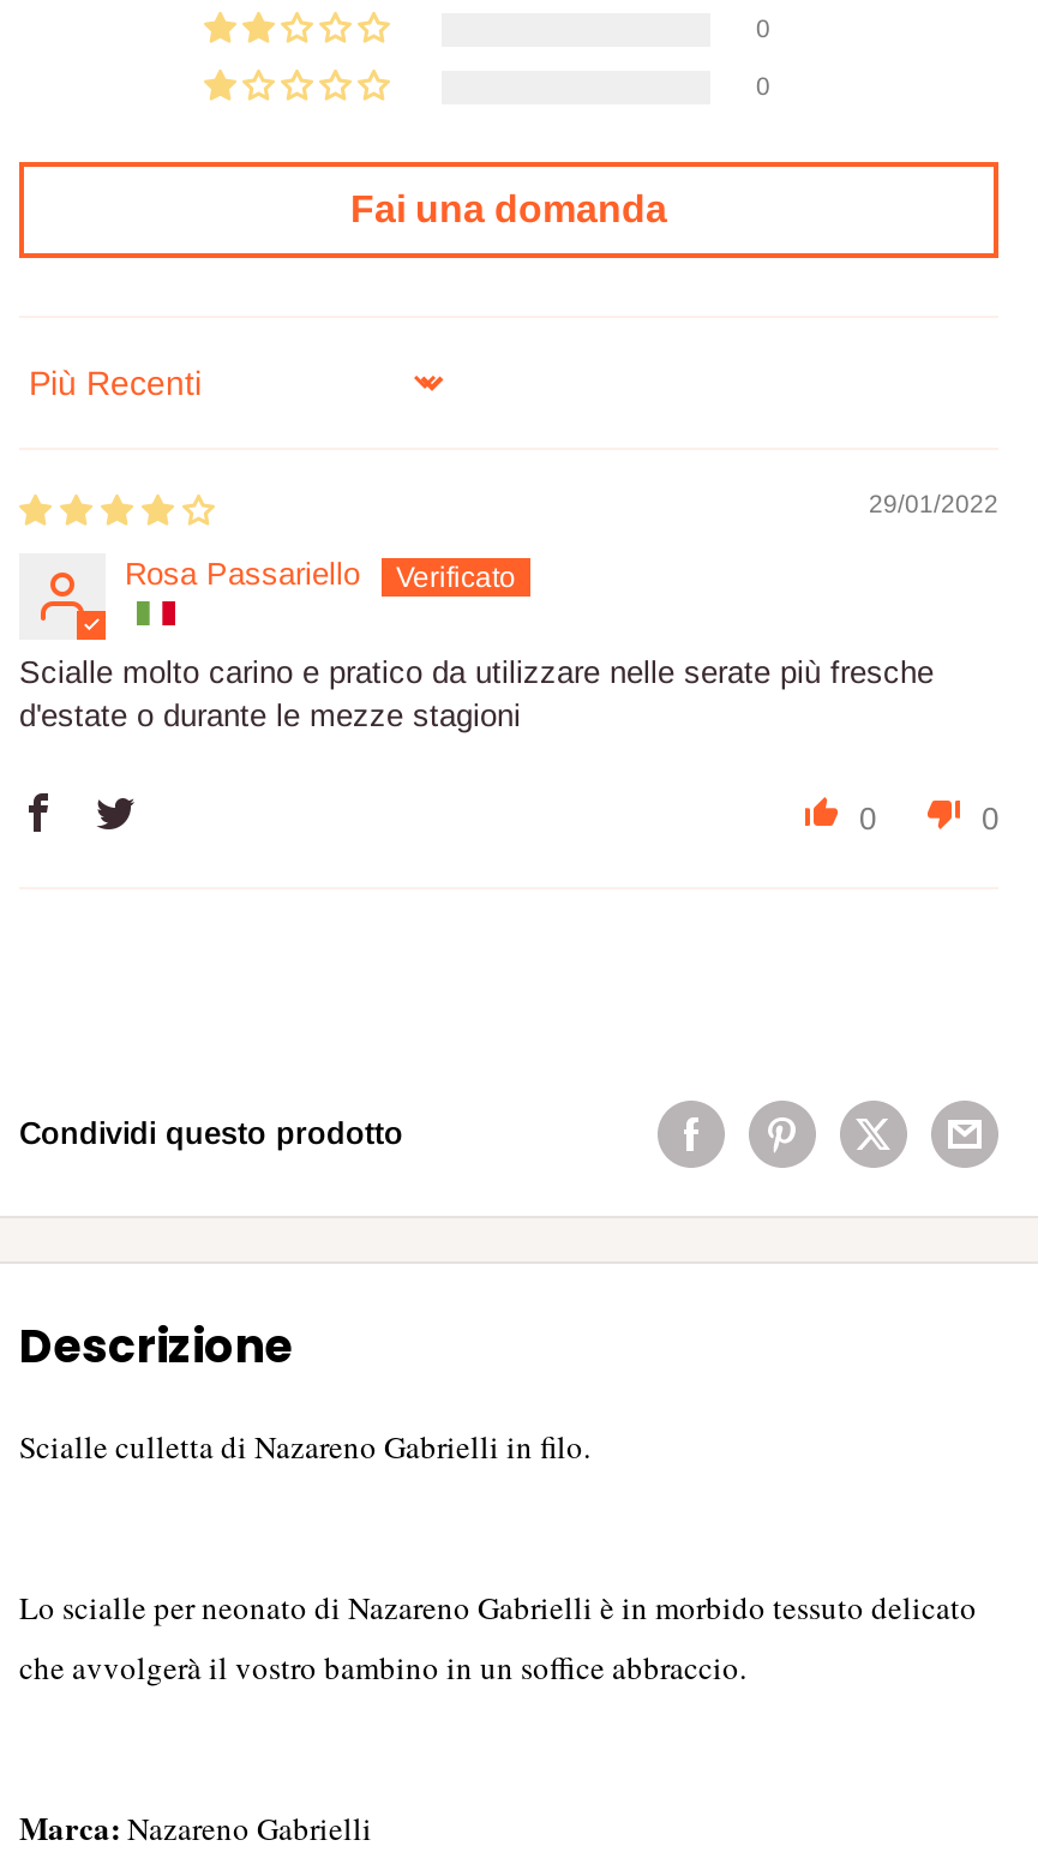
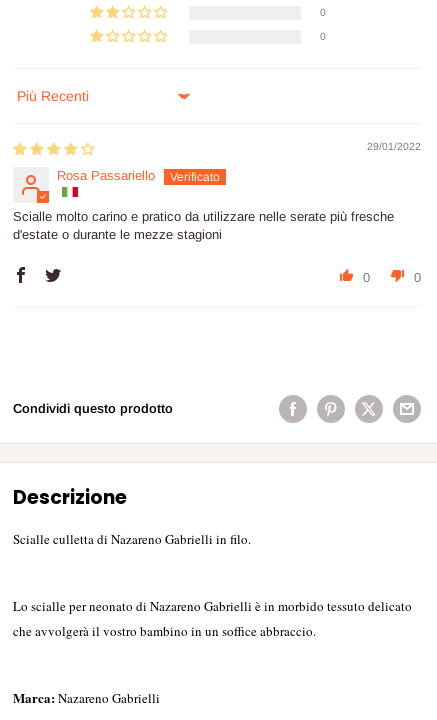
- Fai una domanda
